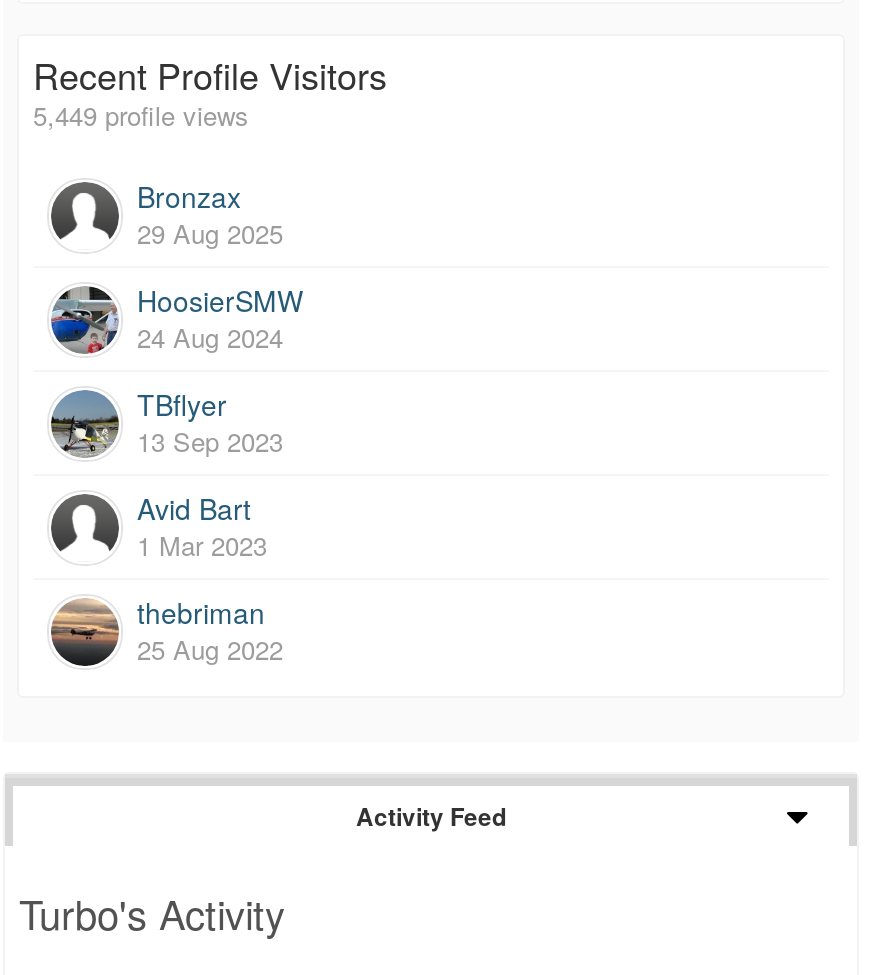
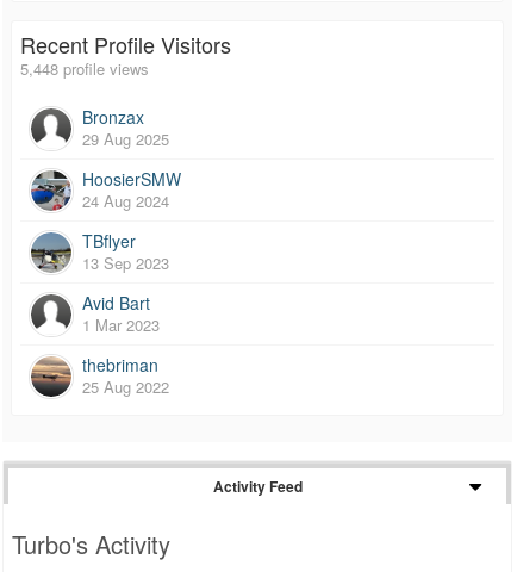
- 5,449 profile views
+ 5,448 profile views
